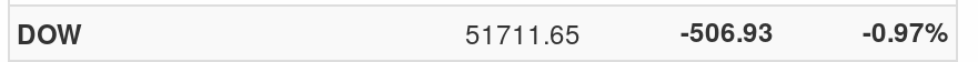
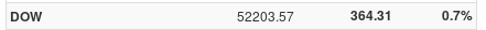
- 51711.65
+ 52203.57

- -506.93
+ 364.31

- -0.97%
+ 0.7%
